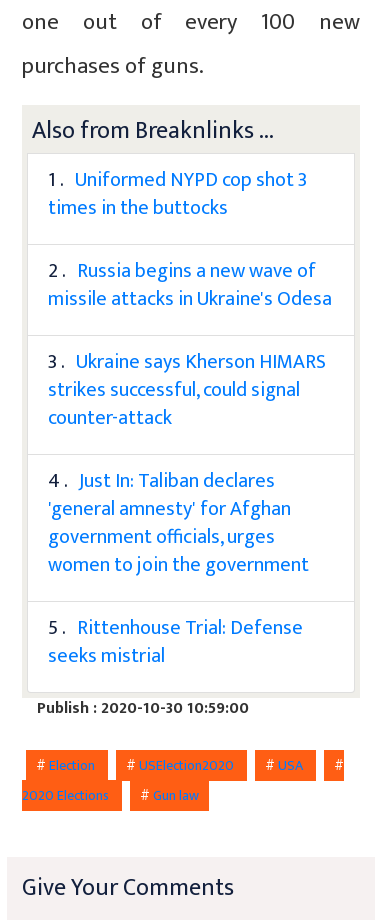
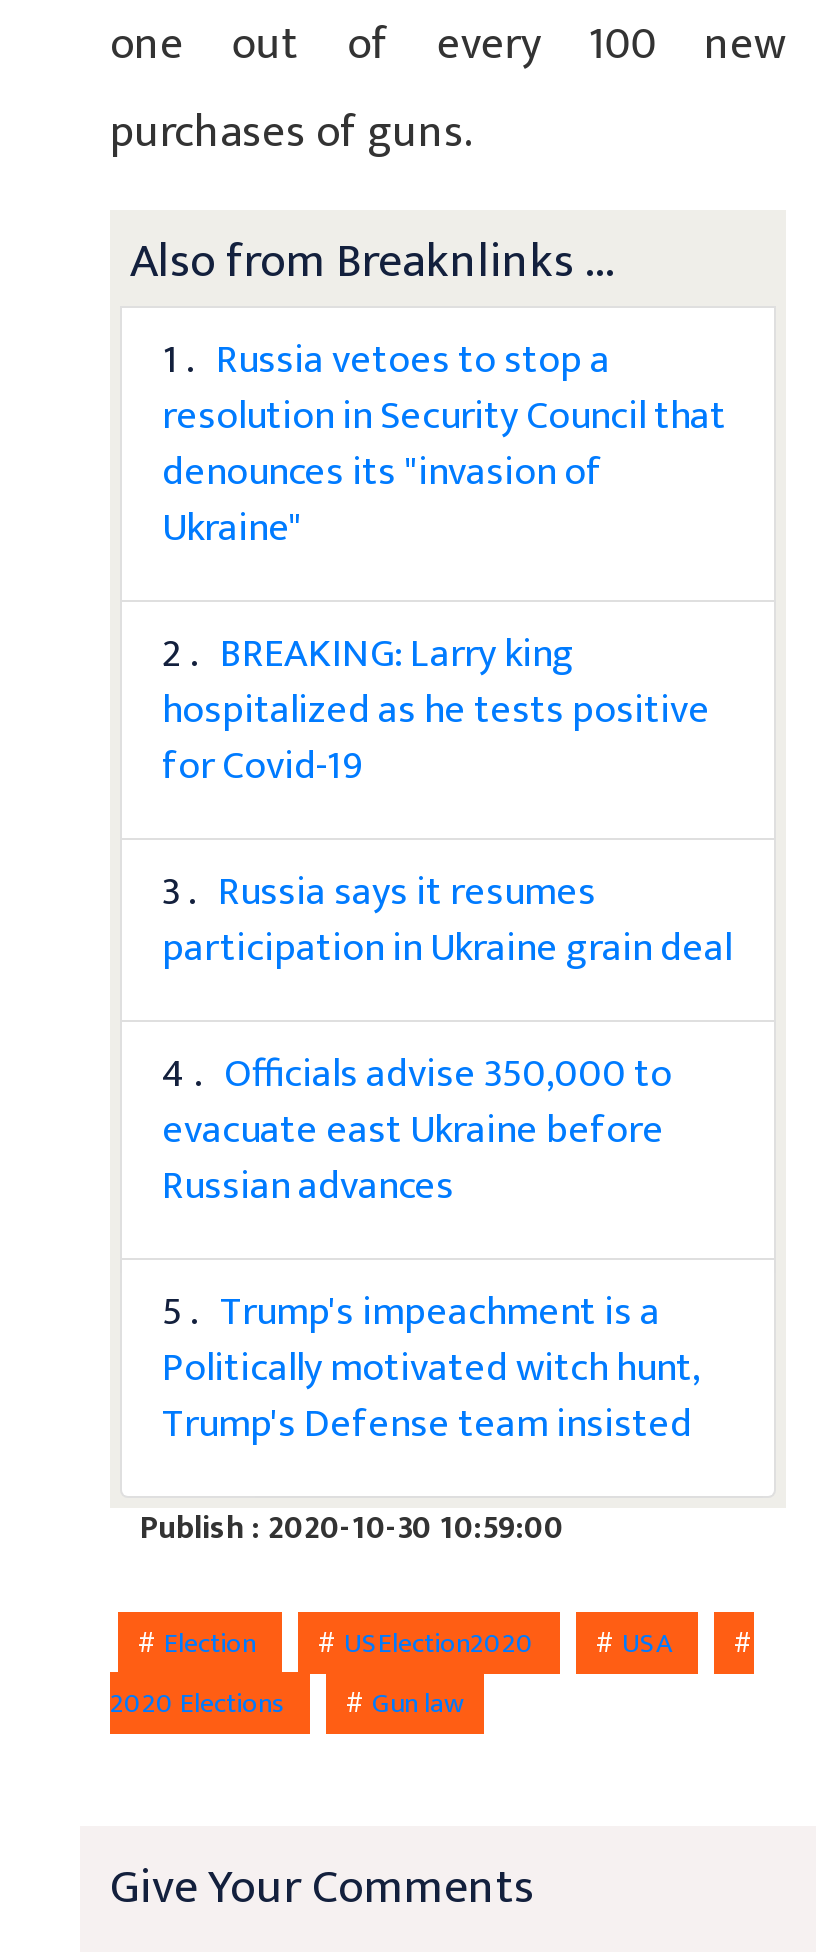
- 1 . Uniformed NYPD cop shot 3
- times in the buttocks
+ 1 . Russia vetoes to stop a
+ resolution in Security Council that
+ denounces its "invasion of
+ Ukraine"

- 2 . Russia begins a new wave of
- missile attacks in Ukraine's Odesa
+ 2 . BREAKING: Larry king
+ hospitalized as he tests positive
+ for Covid-19

- 3 . Ukraine says Kherson HIMARS
- strikes successful, could signal
- counter-attack
+ 3 . Russia says it resumes
+ participation in Ukraine grain deal

- 4 . Just In: Taliban declares
- 'general amnesty' for Afghan
- government officials, urges
- women to join the government
+ 4 . Officials advise 350,000 to
+ evacuate east Ukraine before
+ Russian advances

- 5 . Rittenhouse Trial: Defense
- seeks mistrial
+ 5 . Trump's impeachment is a
+ Politically motivated witch hunt,
+ Trump's Defense team insisted
